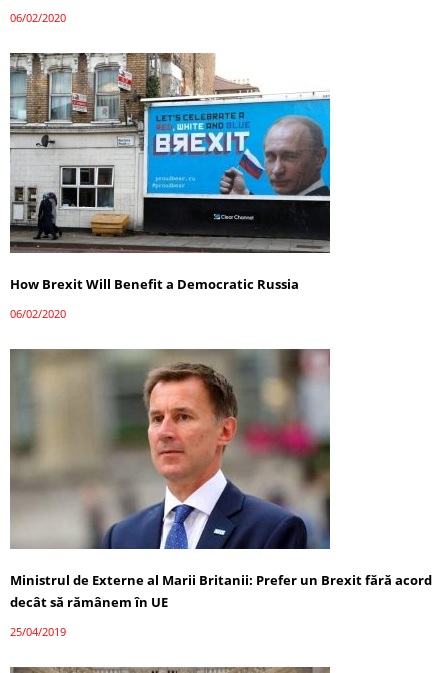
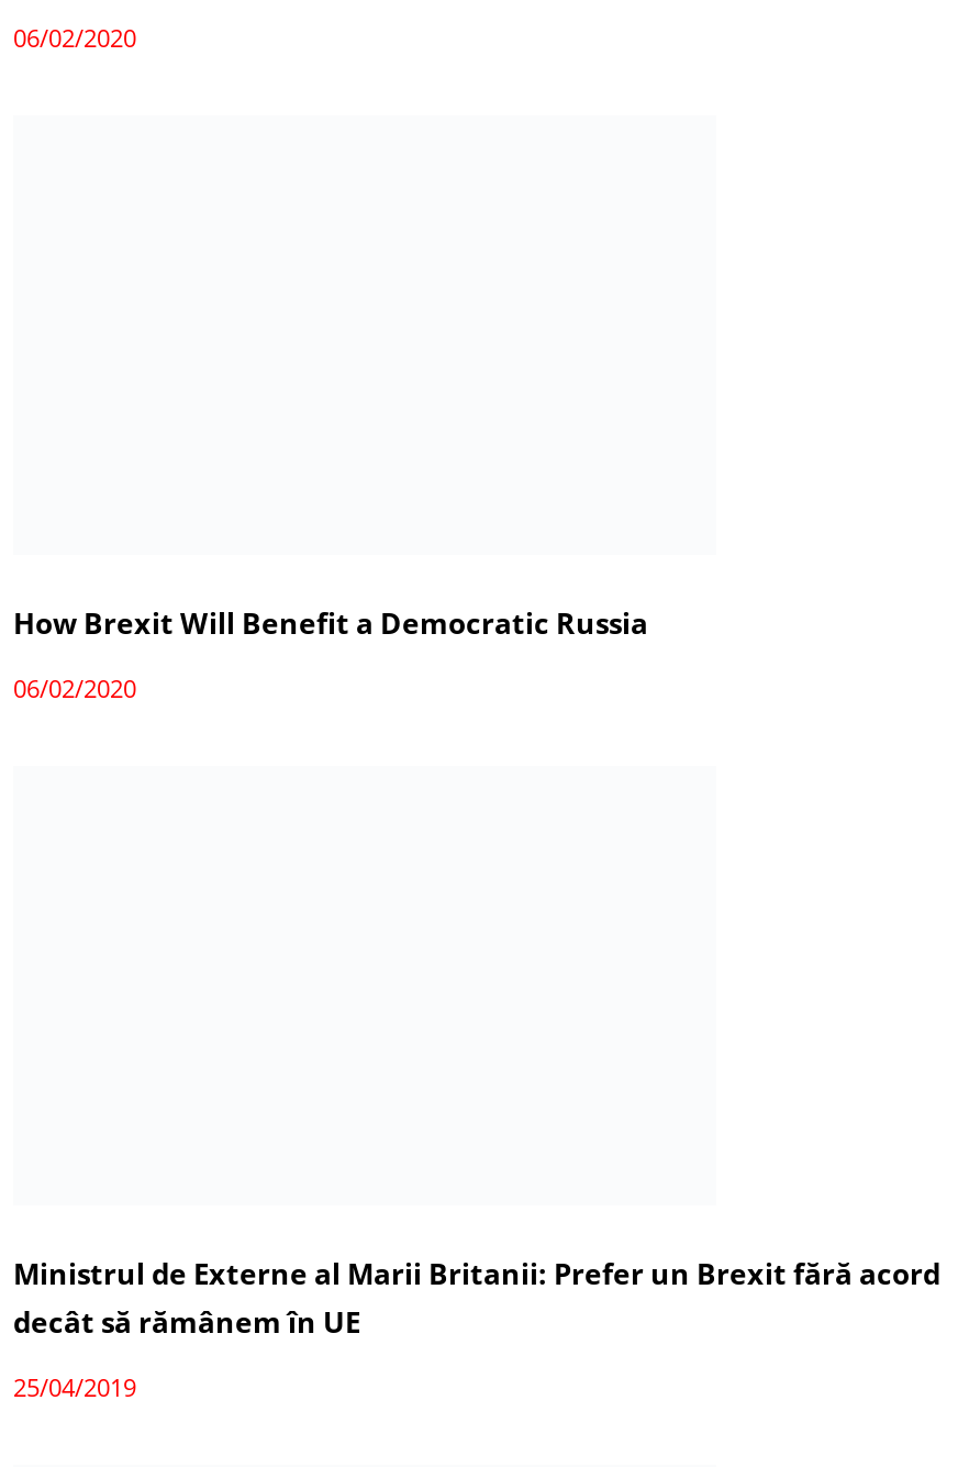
- [image]

- [image]
